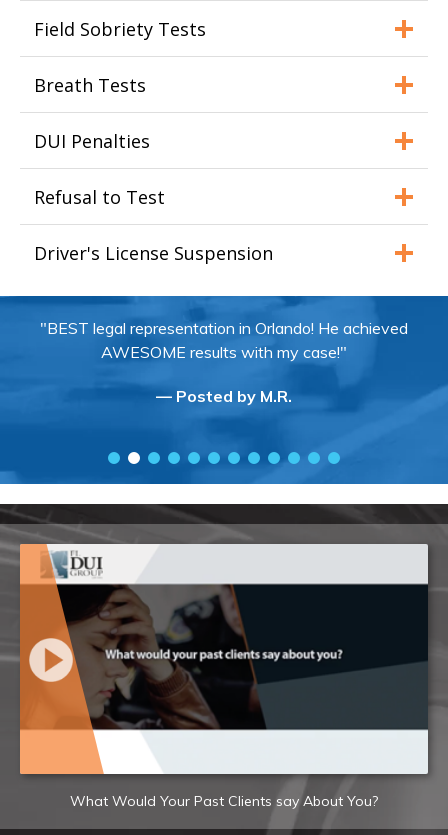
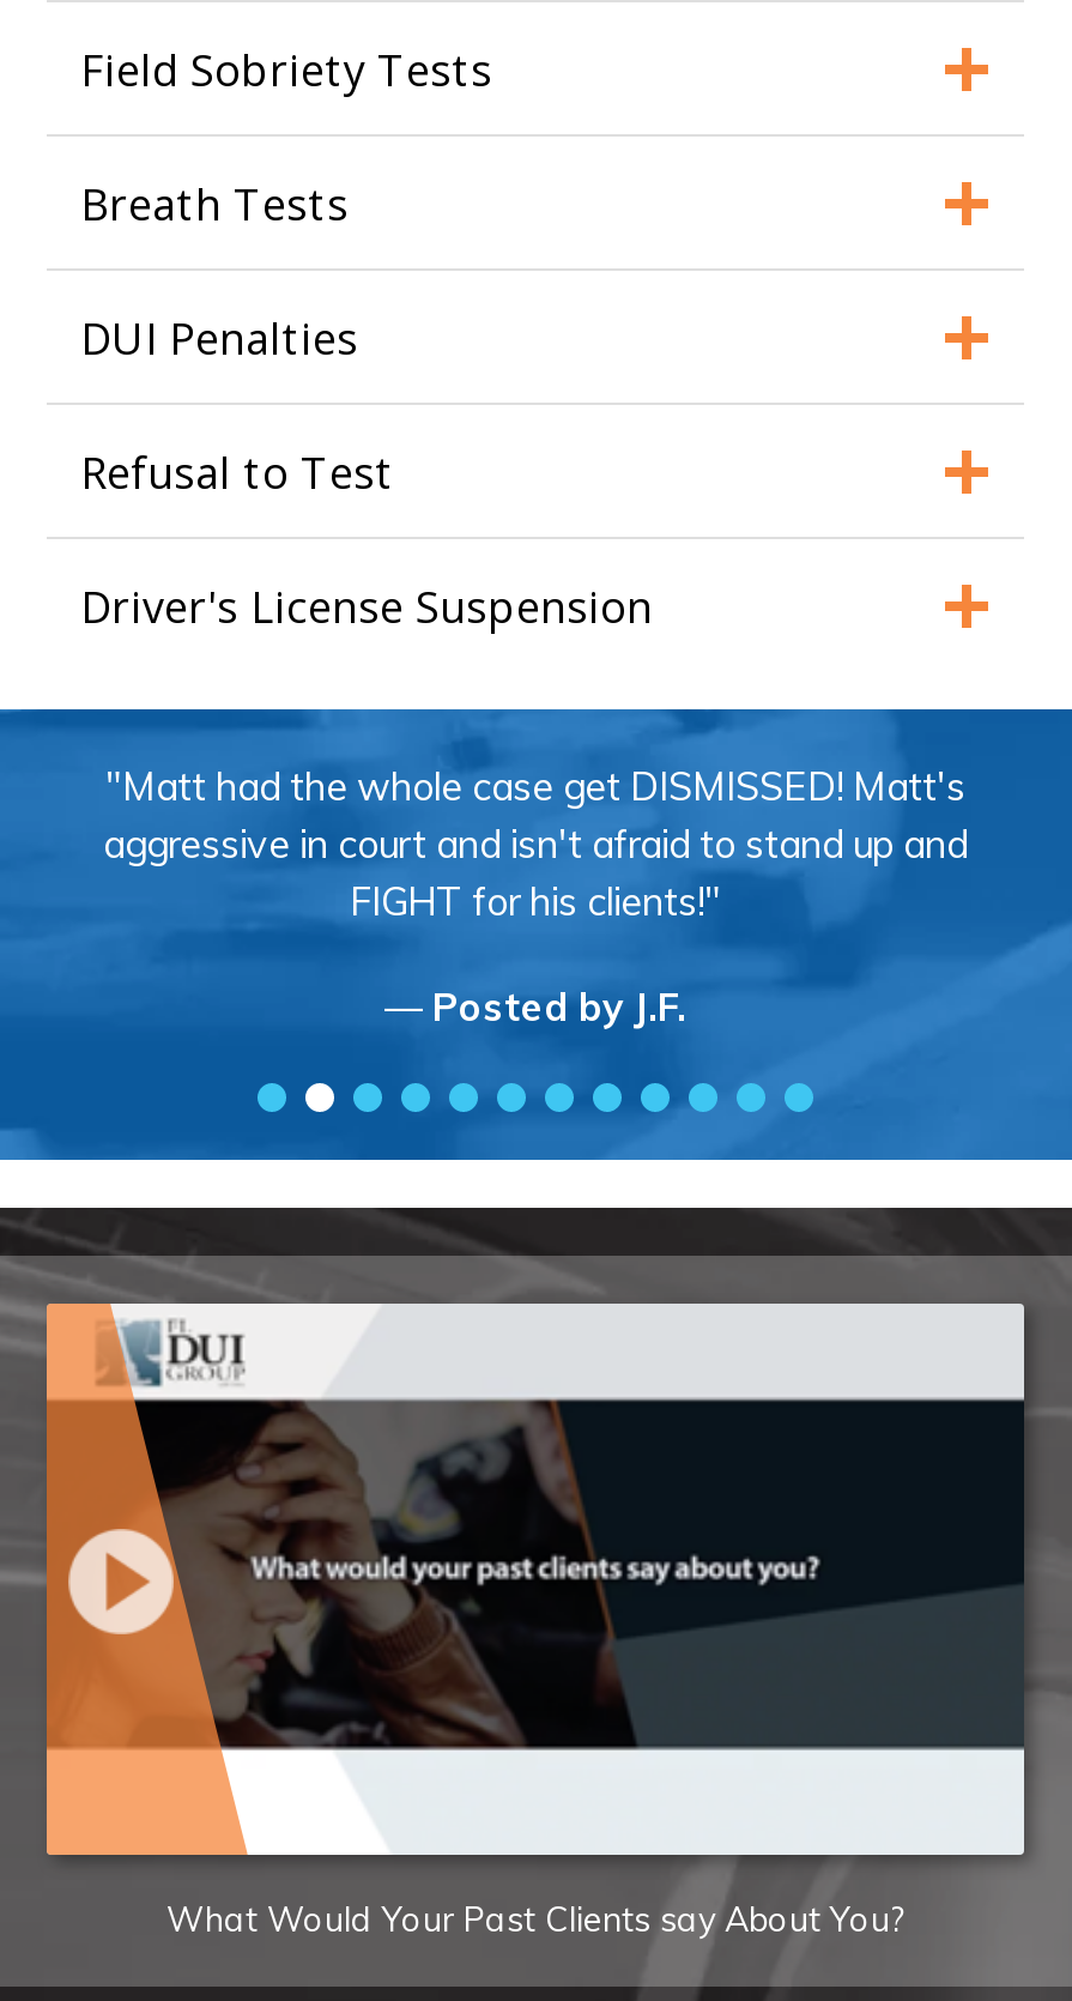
- "BEST legal representation in Orlando! He achieved
- AWESOME results with my case!"
+ "Matt had the whole case get DISMISSED! Matt's
+ aggressive in court and isn't afraid to stand up and
+ FIGHT for his clients!"

- — Posted by M.R.
+ — Posted by J.F.
